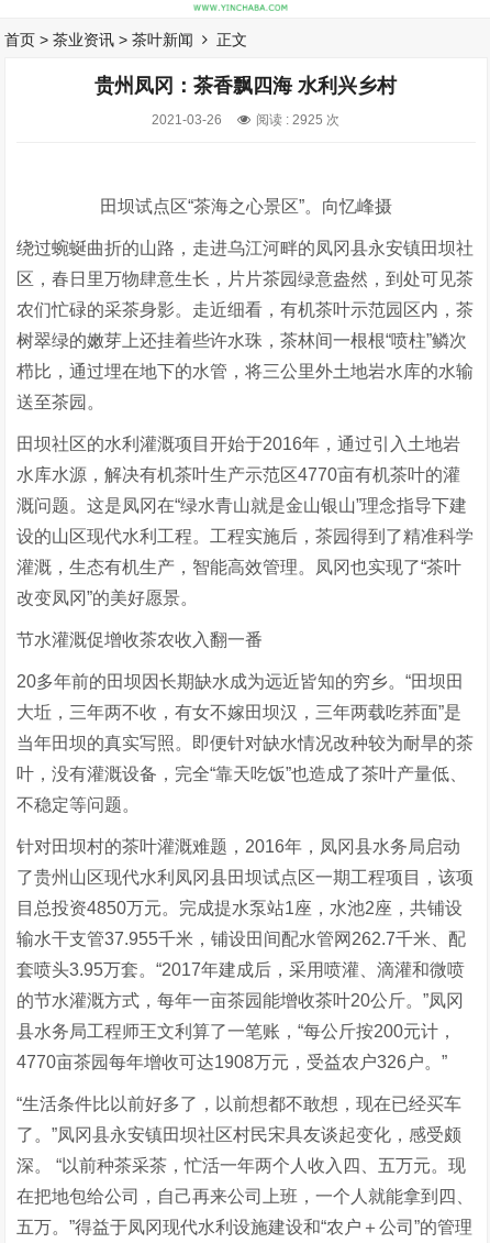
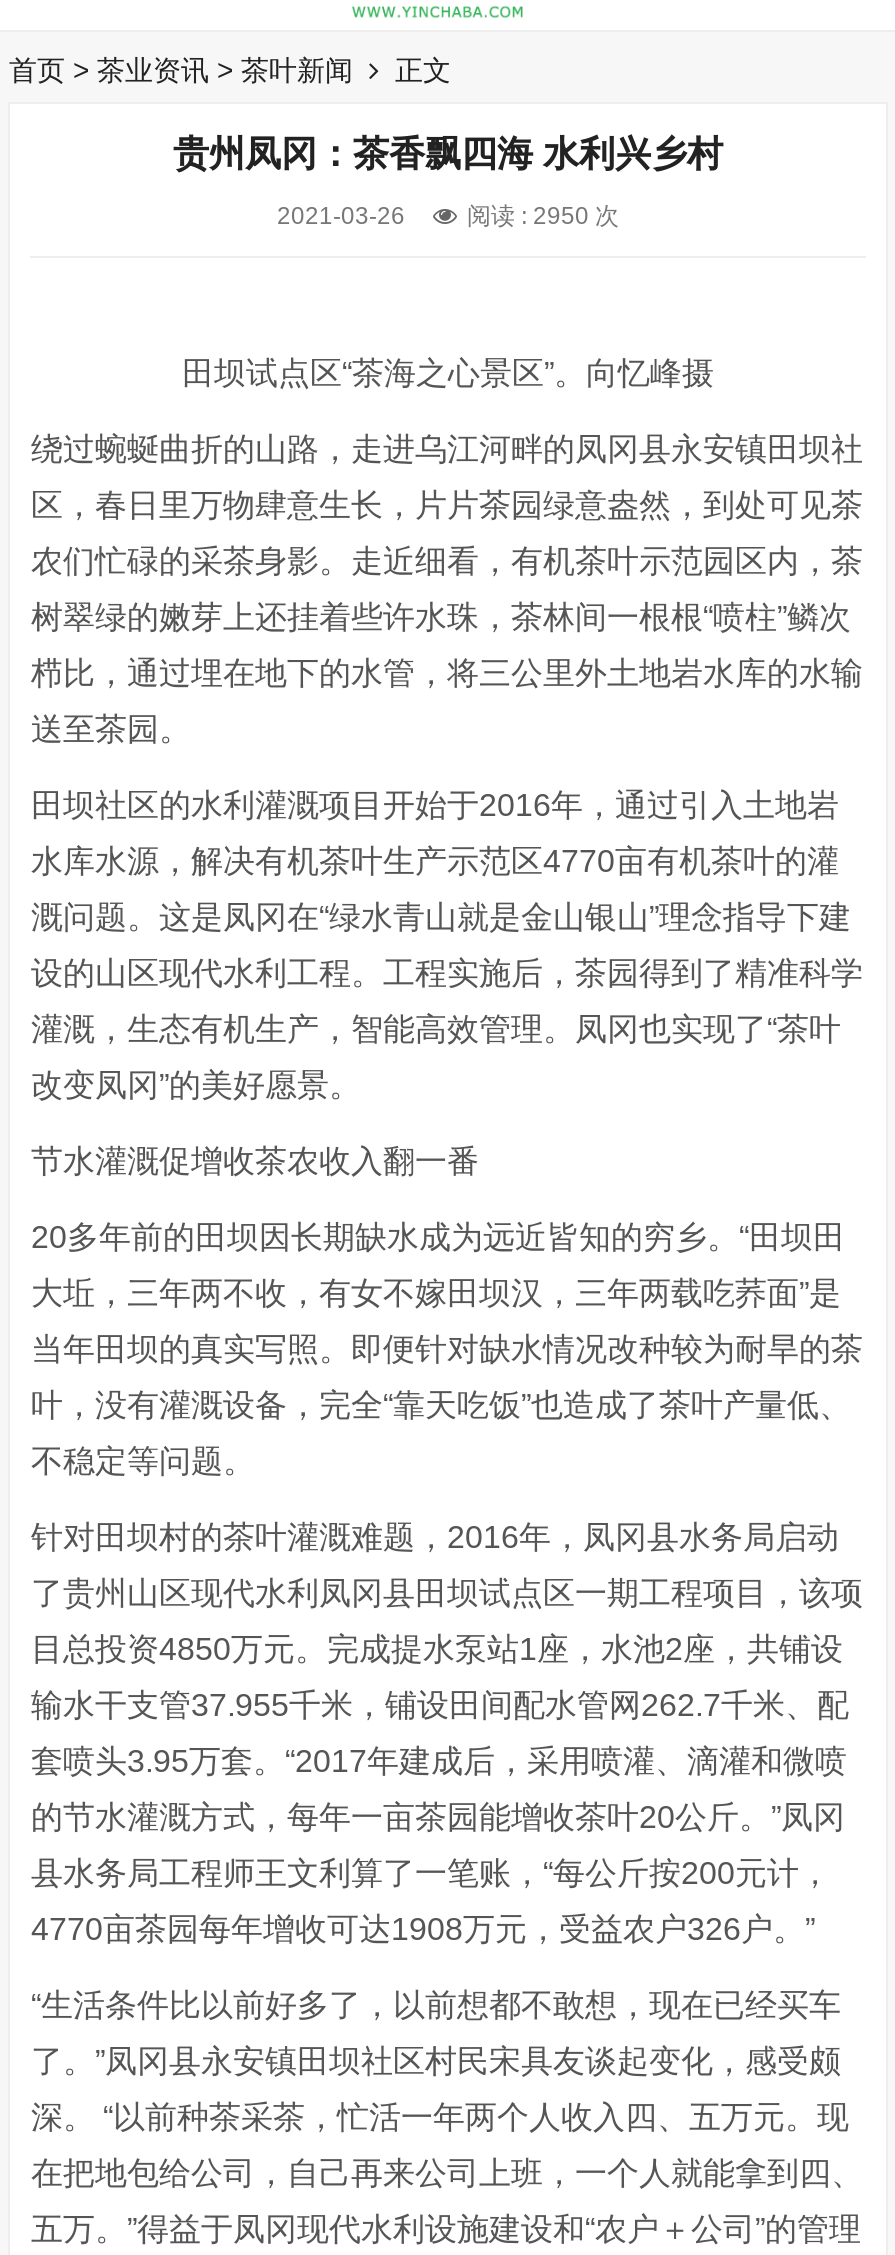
- 阅读 : 2925 次
+ 阅读 : 2950 次
